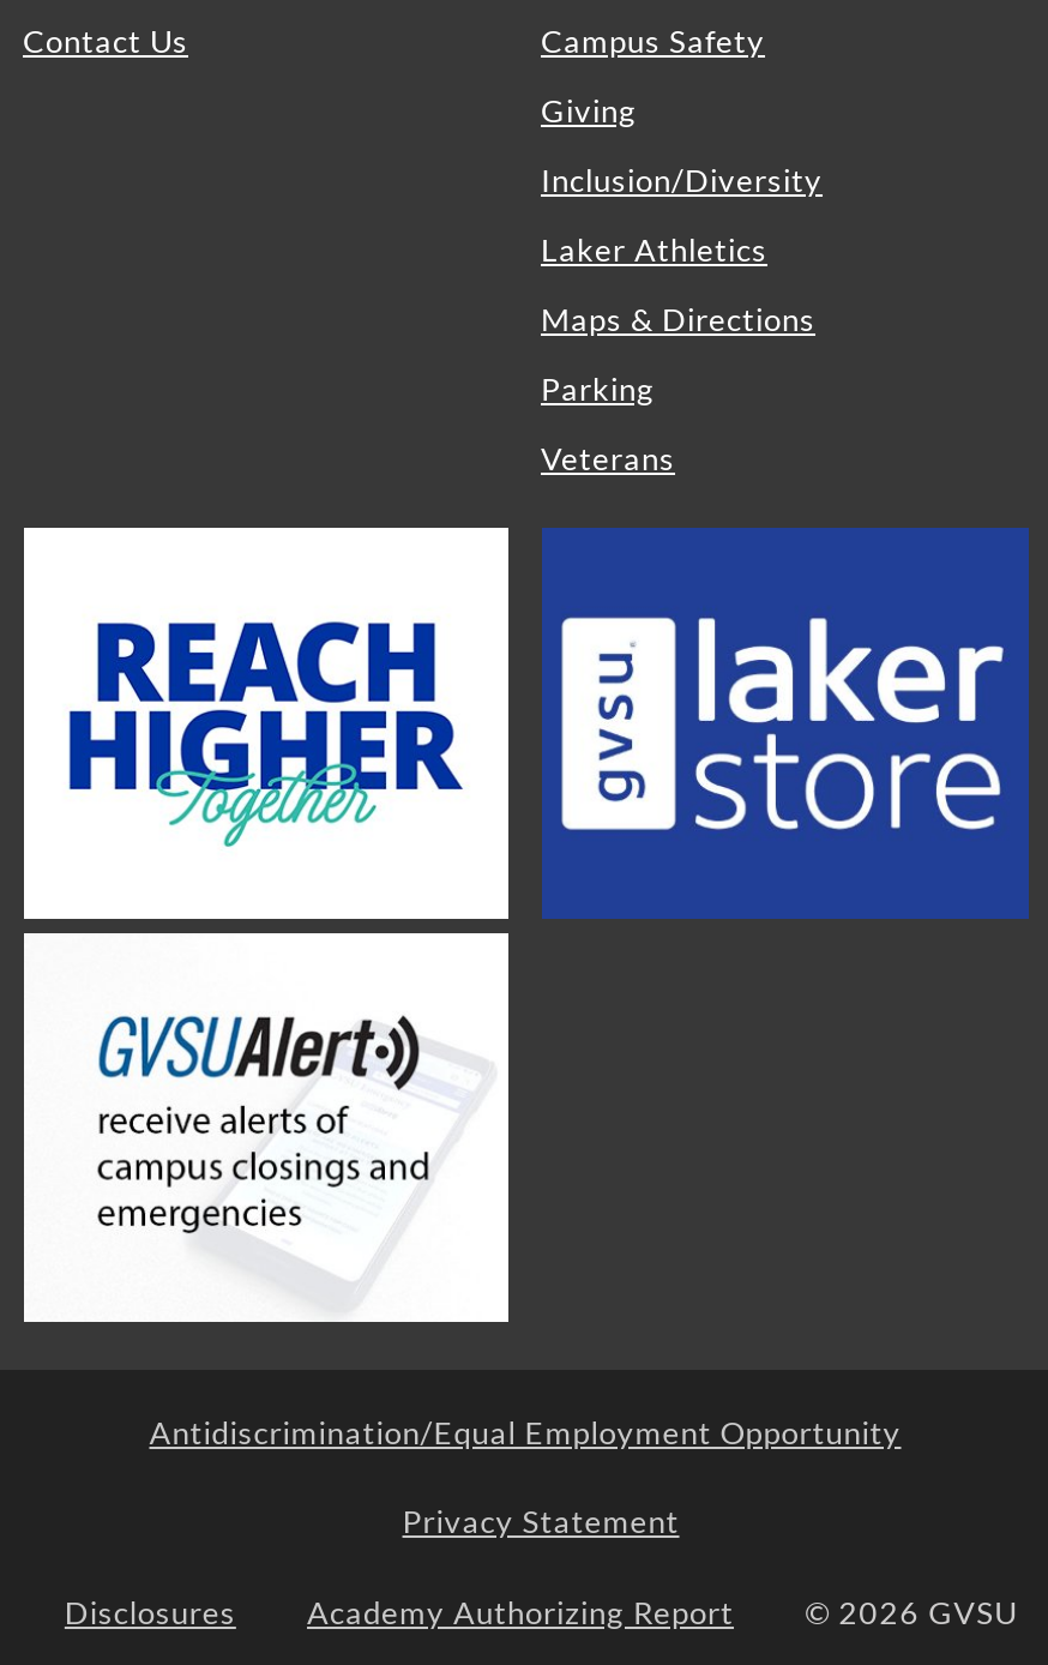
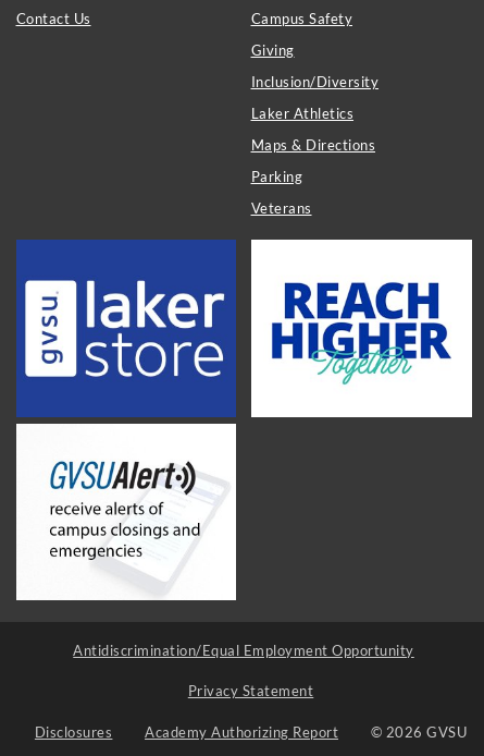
- [image]
+ [image]

- [image]
+ [image]
